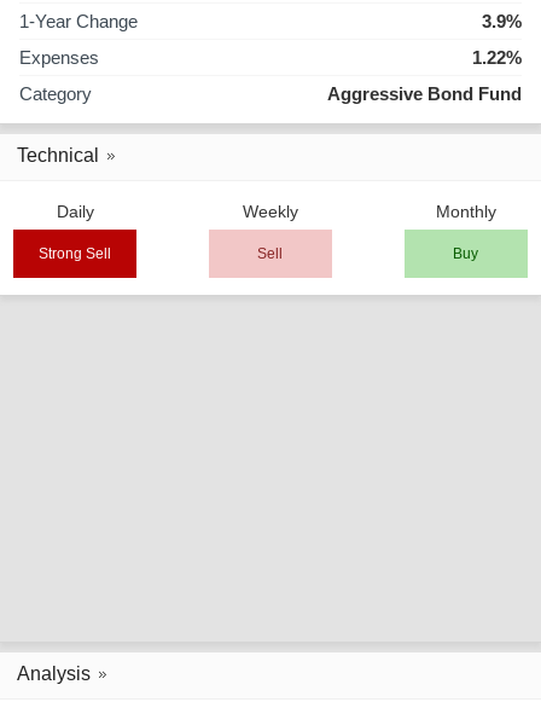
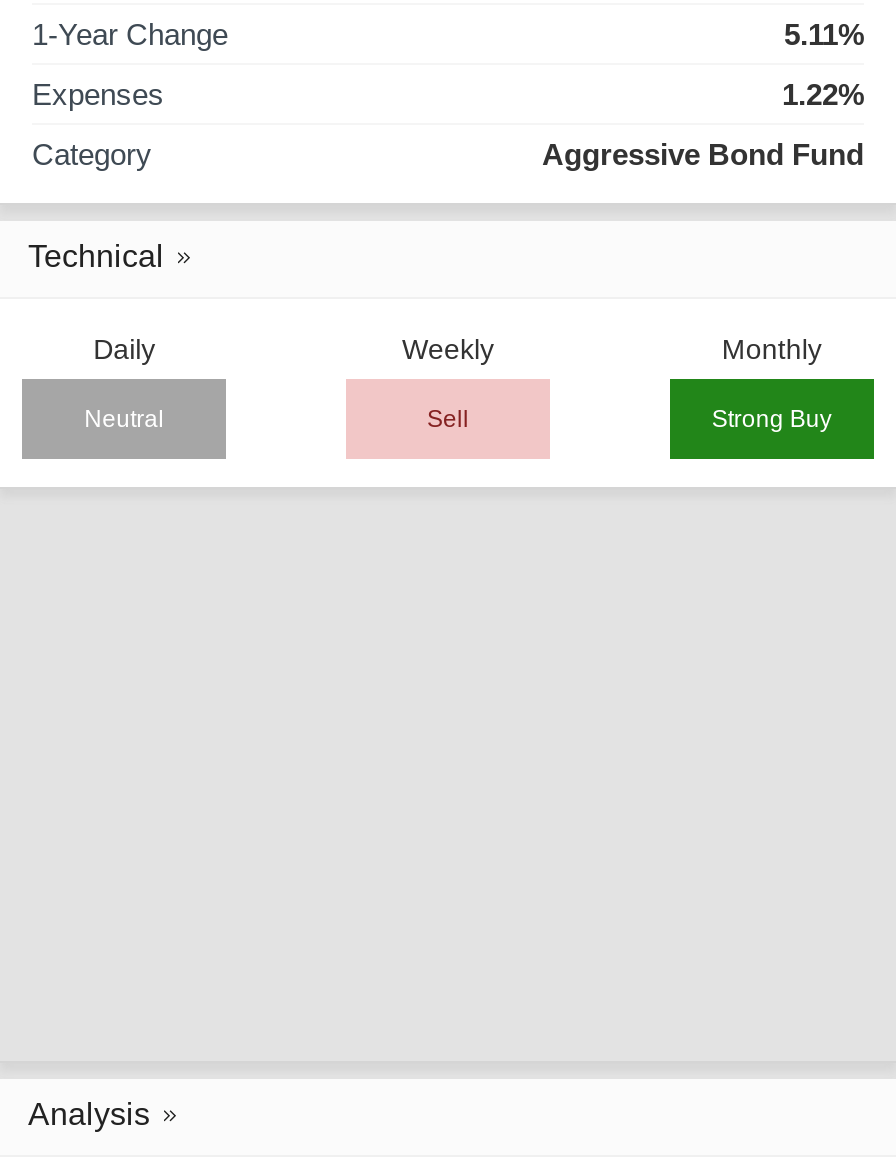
- 3.9%
+ 5.11%

- Strong Sell
+ Neutral

- Buy
+ Strong Buy
